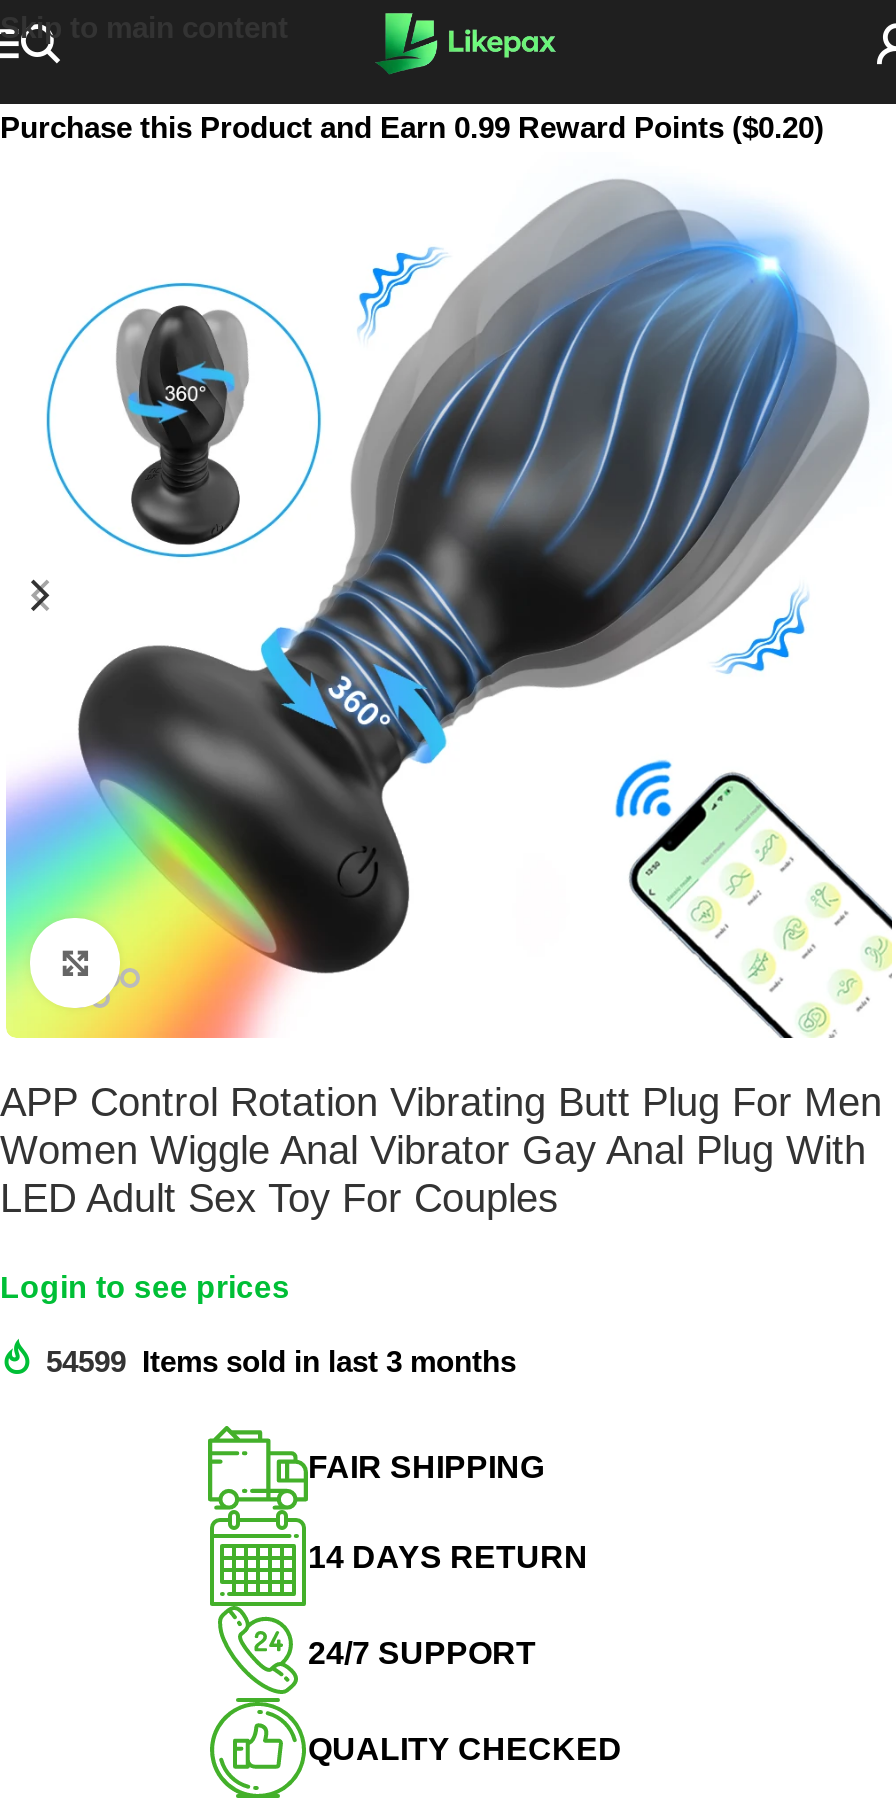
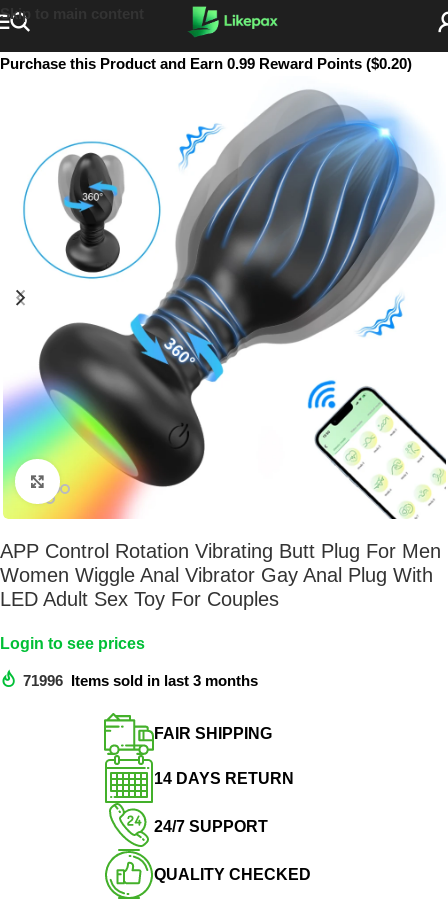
- 54599 Items sold in last 3 months
+ 71996 Items sold in last 3 months
